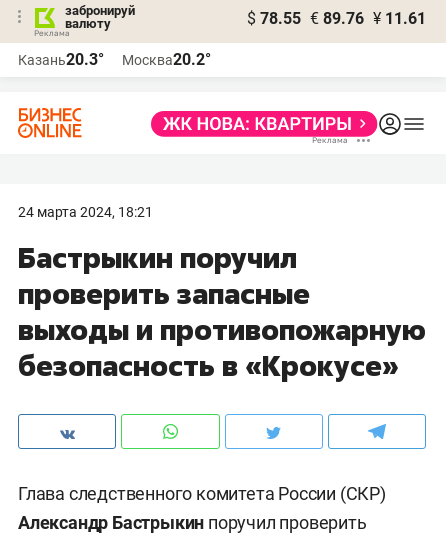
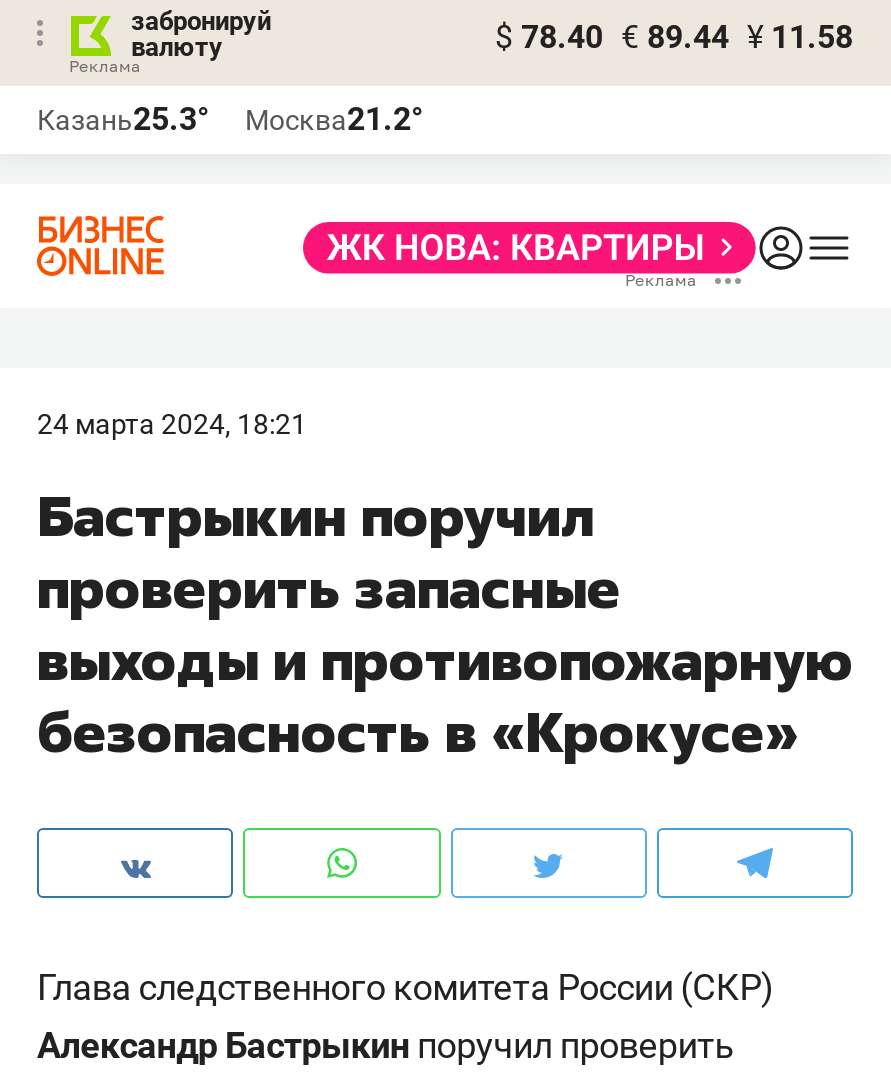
- $ 78.55 € 89.76 ¥ 11.61
+ $ 78.40 € 89.44 ¥ 11.58

- Казань20.3°
+ Казань25.3°

- Москва20.2°
+ Москва21.2°
